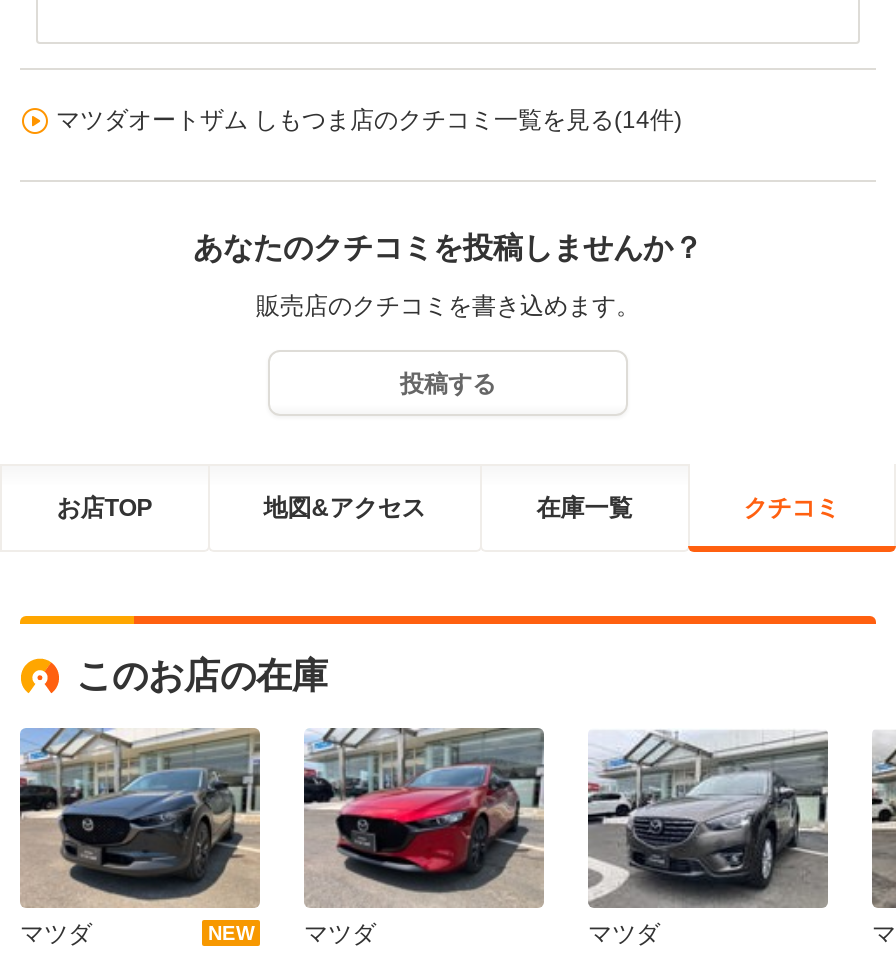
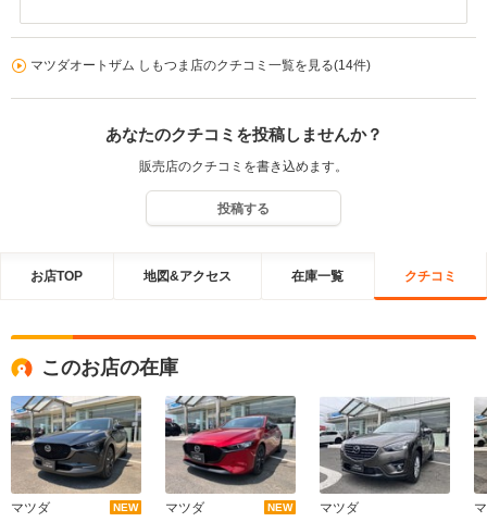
+ NEW
